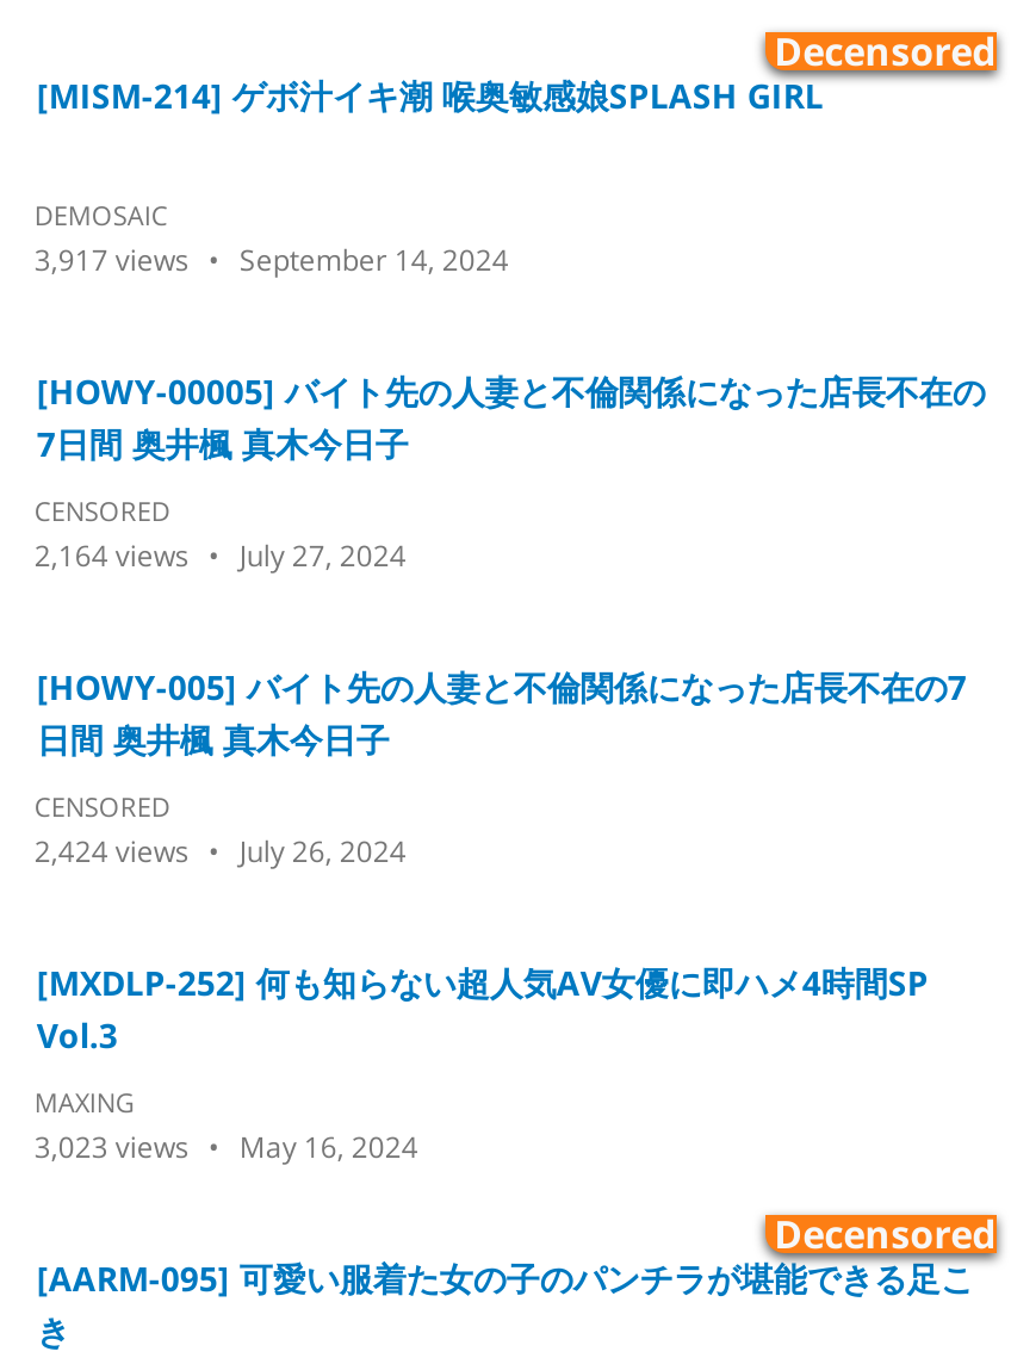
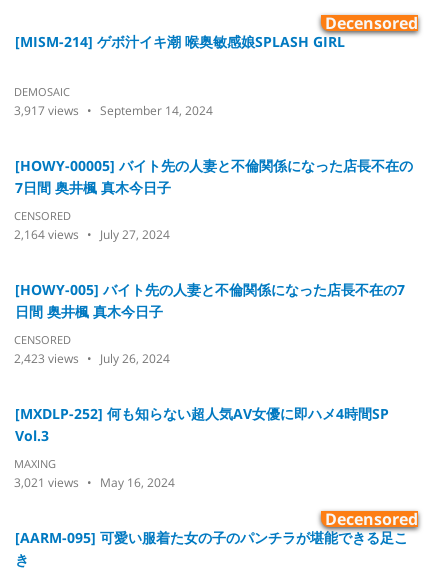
- 2,424 views July 26, 2024
+ 2,423 views July 26, 2024

- 3,023 views May 16, 2024
+ 3,021 views May 16, 2024
